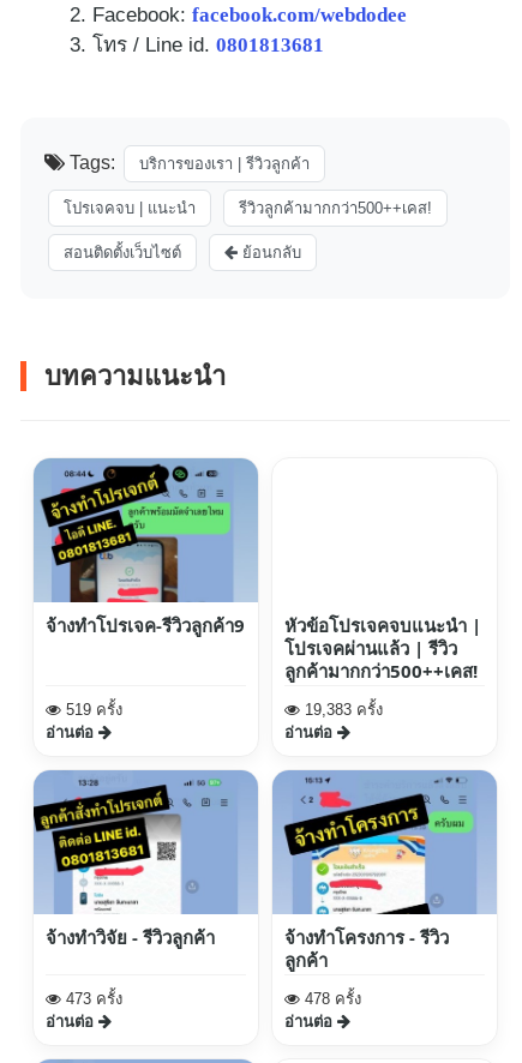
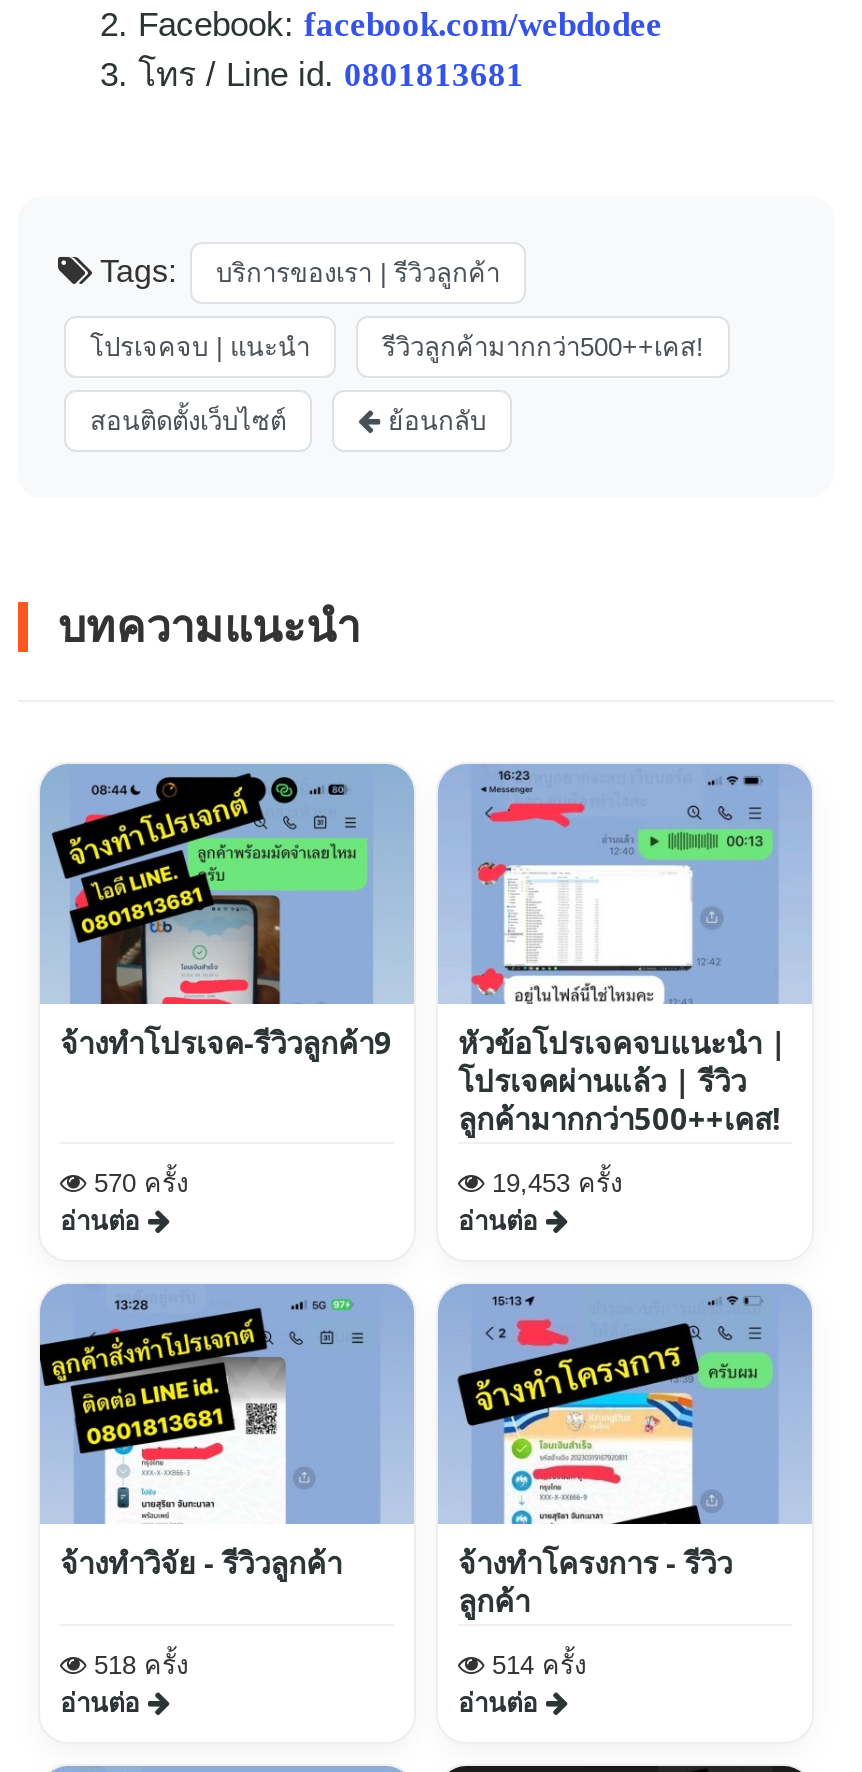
+ [image]

- 519 ครั้ง
+ 570 ครั้ง

- 19,383 ครั้ง
+ 19,453 ครั้ง

- 473 ครั้ง
+ 518 ครั้ง

- 478 ครั้ง
+ 514 ครั้ง
